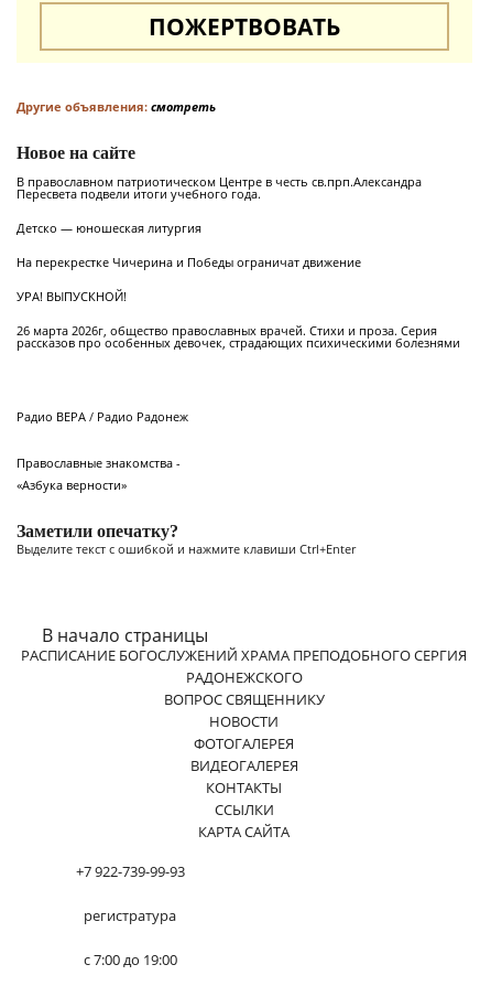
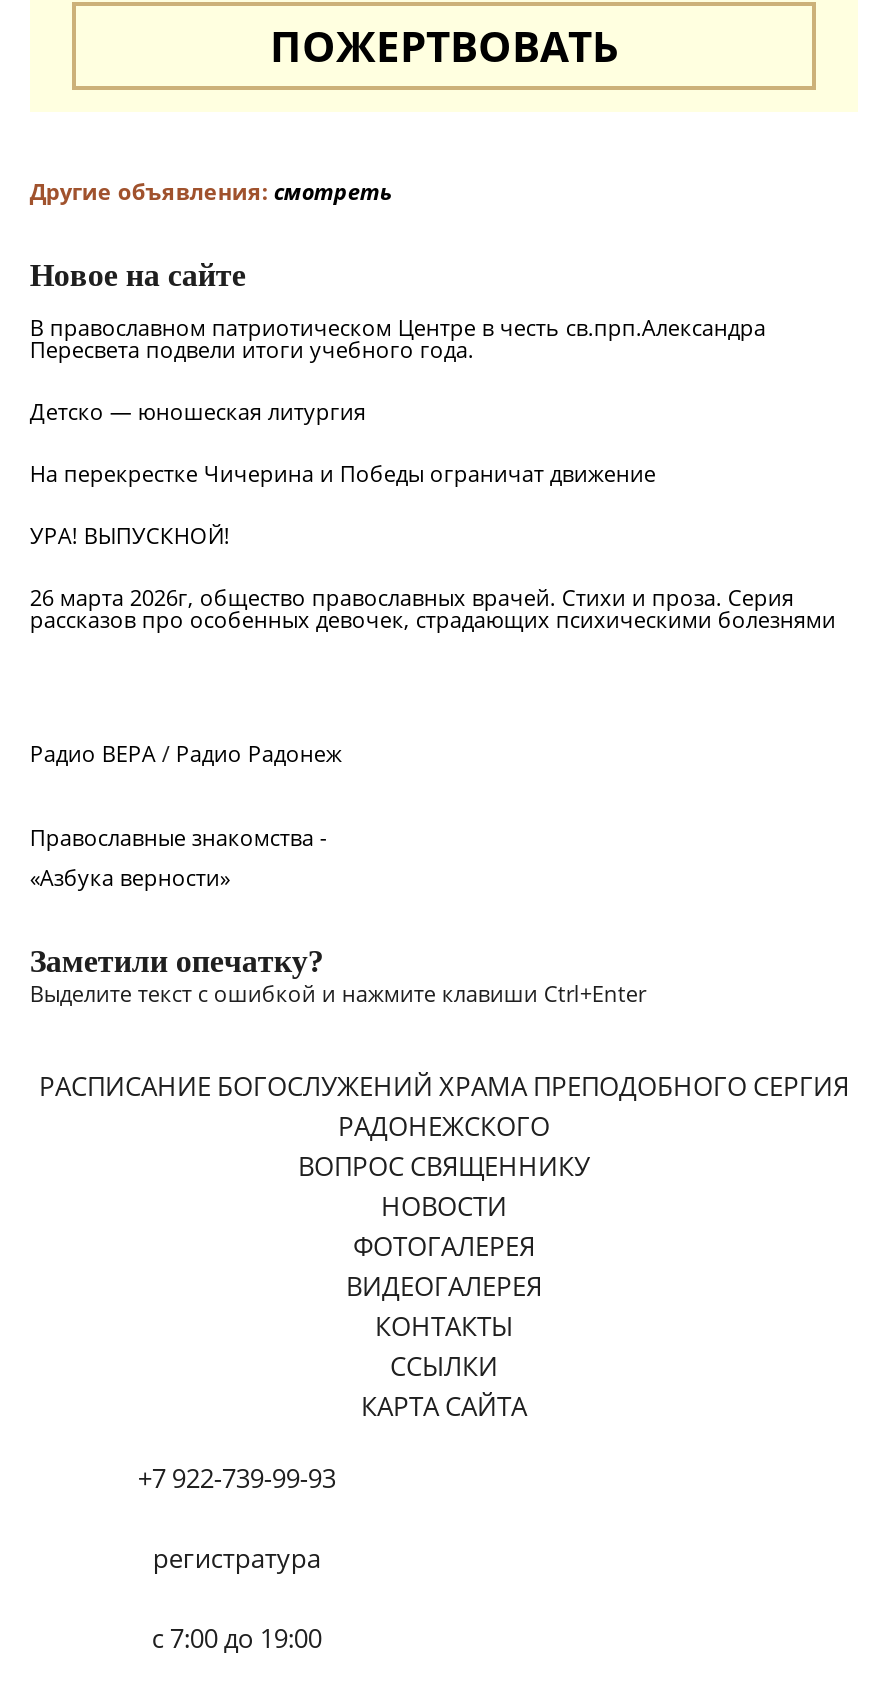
- В начало страницы
